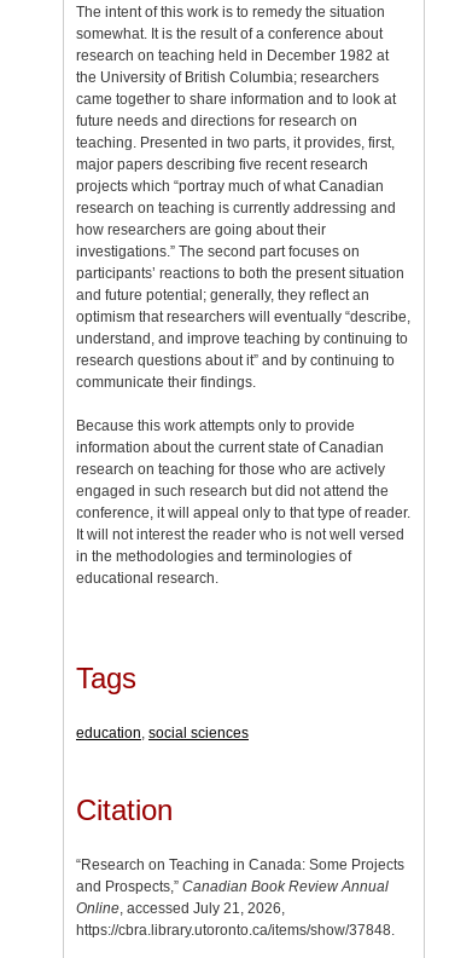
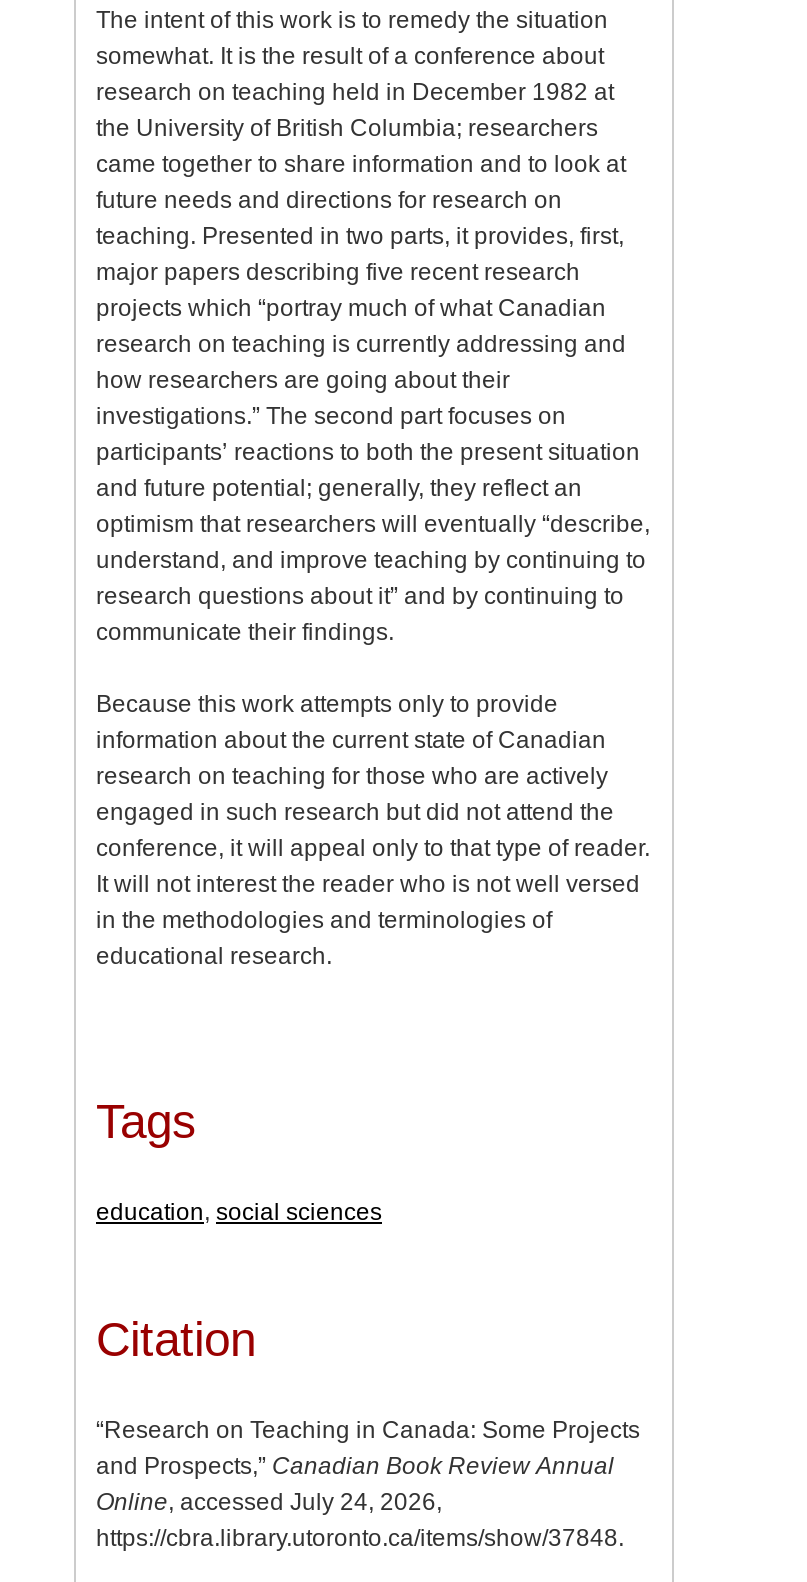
- Online, accessed July 21, 2026,
+ Online, accessed July 24, 2026,
